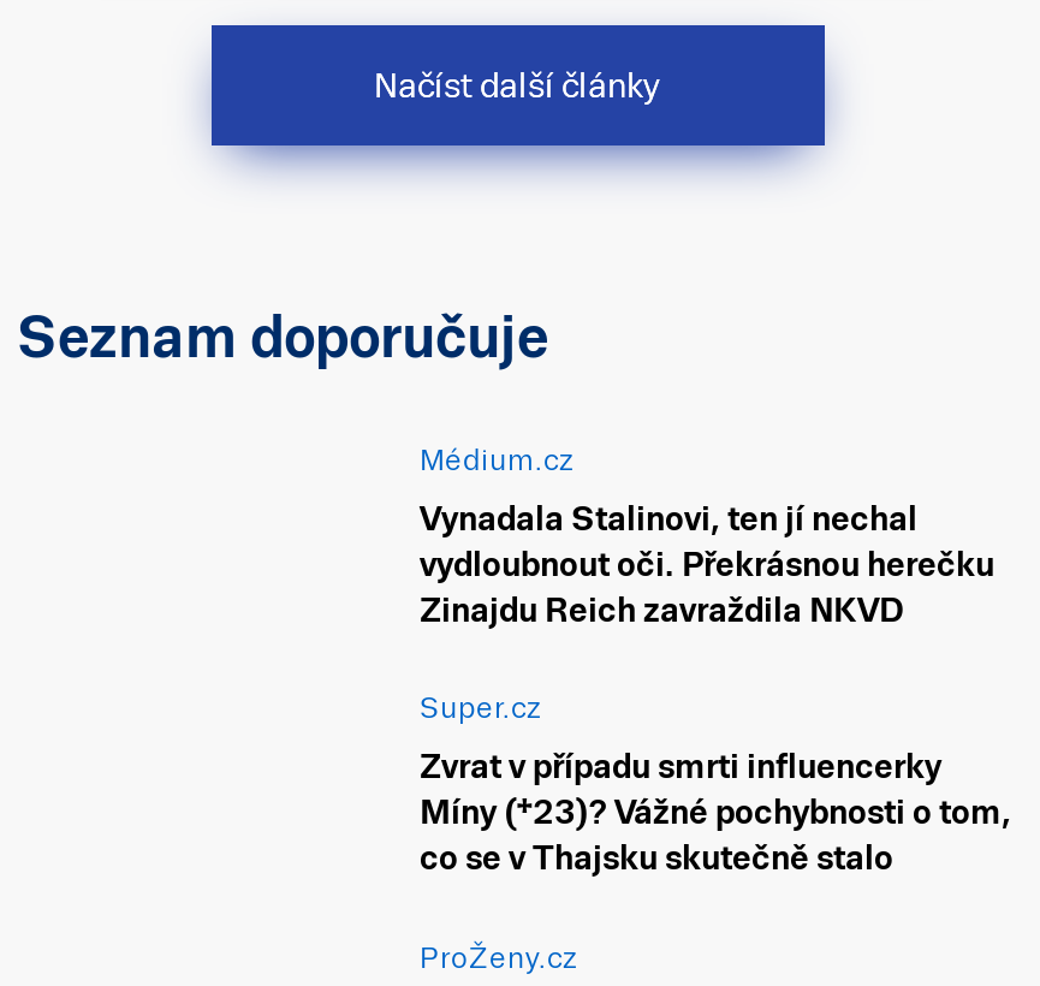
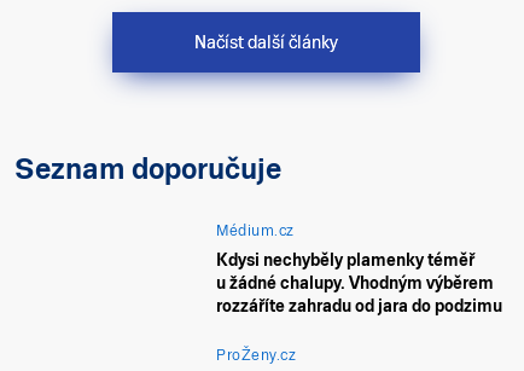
- Vynadala Stalinovi, ten jí nechal
- vydloubnout oči. Překrásnou herečku
- Zinajdu Reich zavraždila NKVD
- Super.cz
- Zvrat v případu smrti influencerky
- Míny (†23)? Vážné pochybnosti o tom,
- co se v Thajsku skutečně stalo
+ Kdysi nechyběly plamenky téměř
+ u žádné chalupy. Vhodným výběrem
+ rozzáříte zahradu od jara do podzimu
